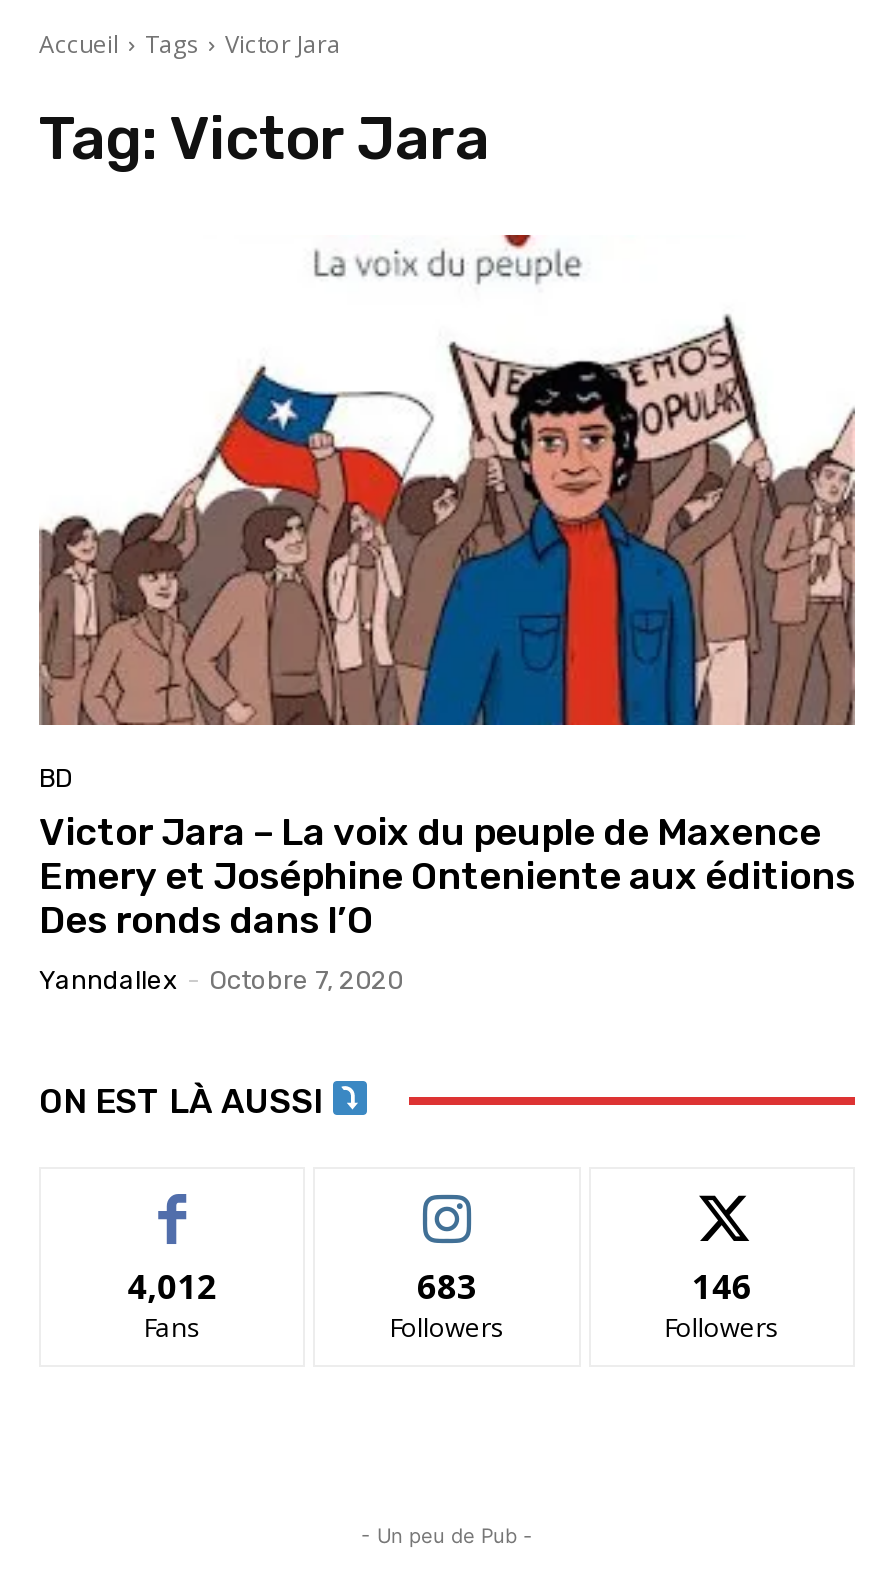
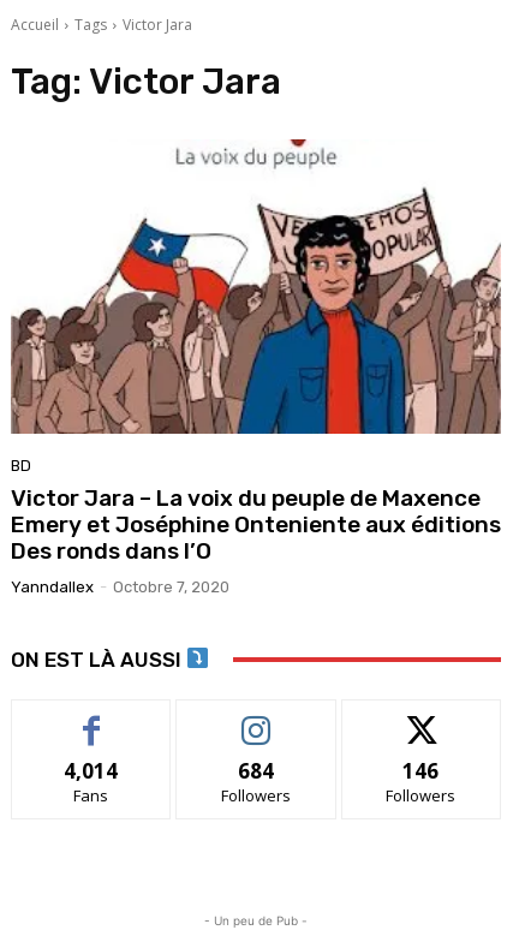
- 4,012
+ 4,014

- 683
+ 684
